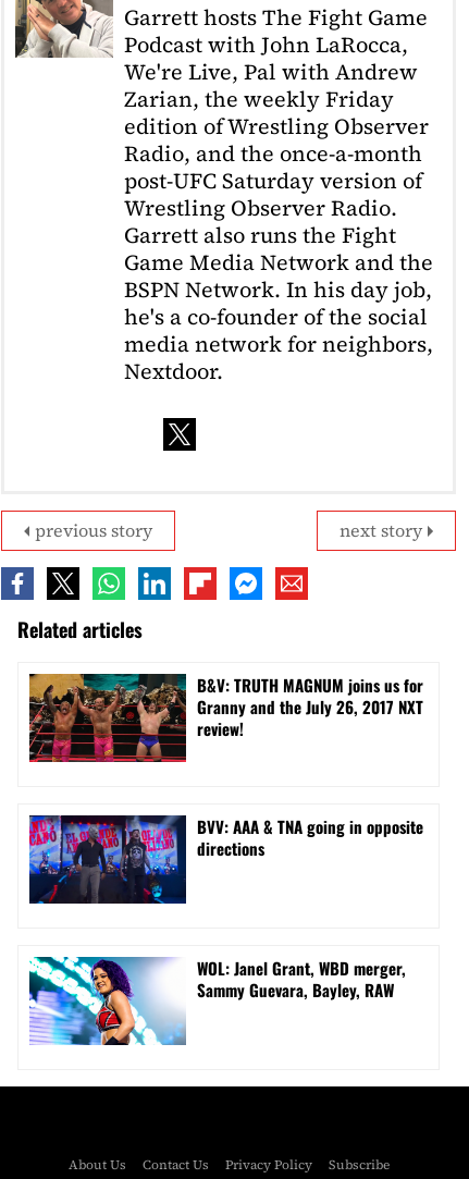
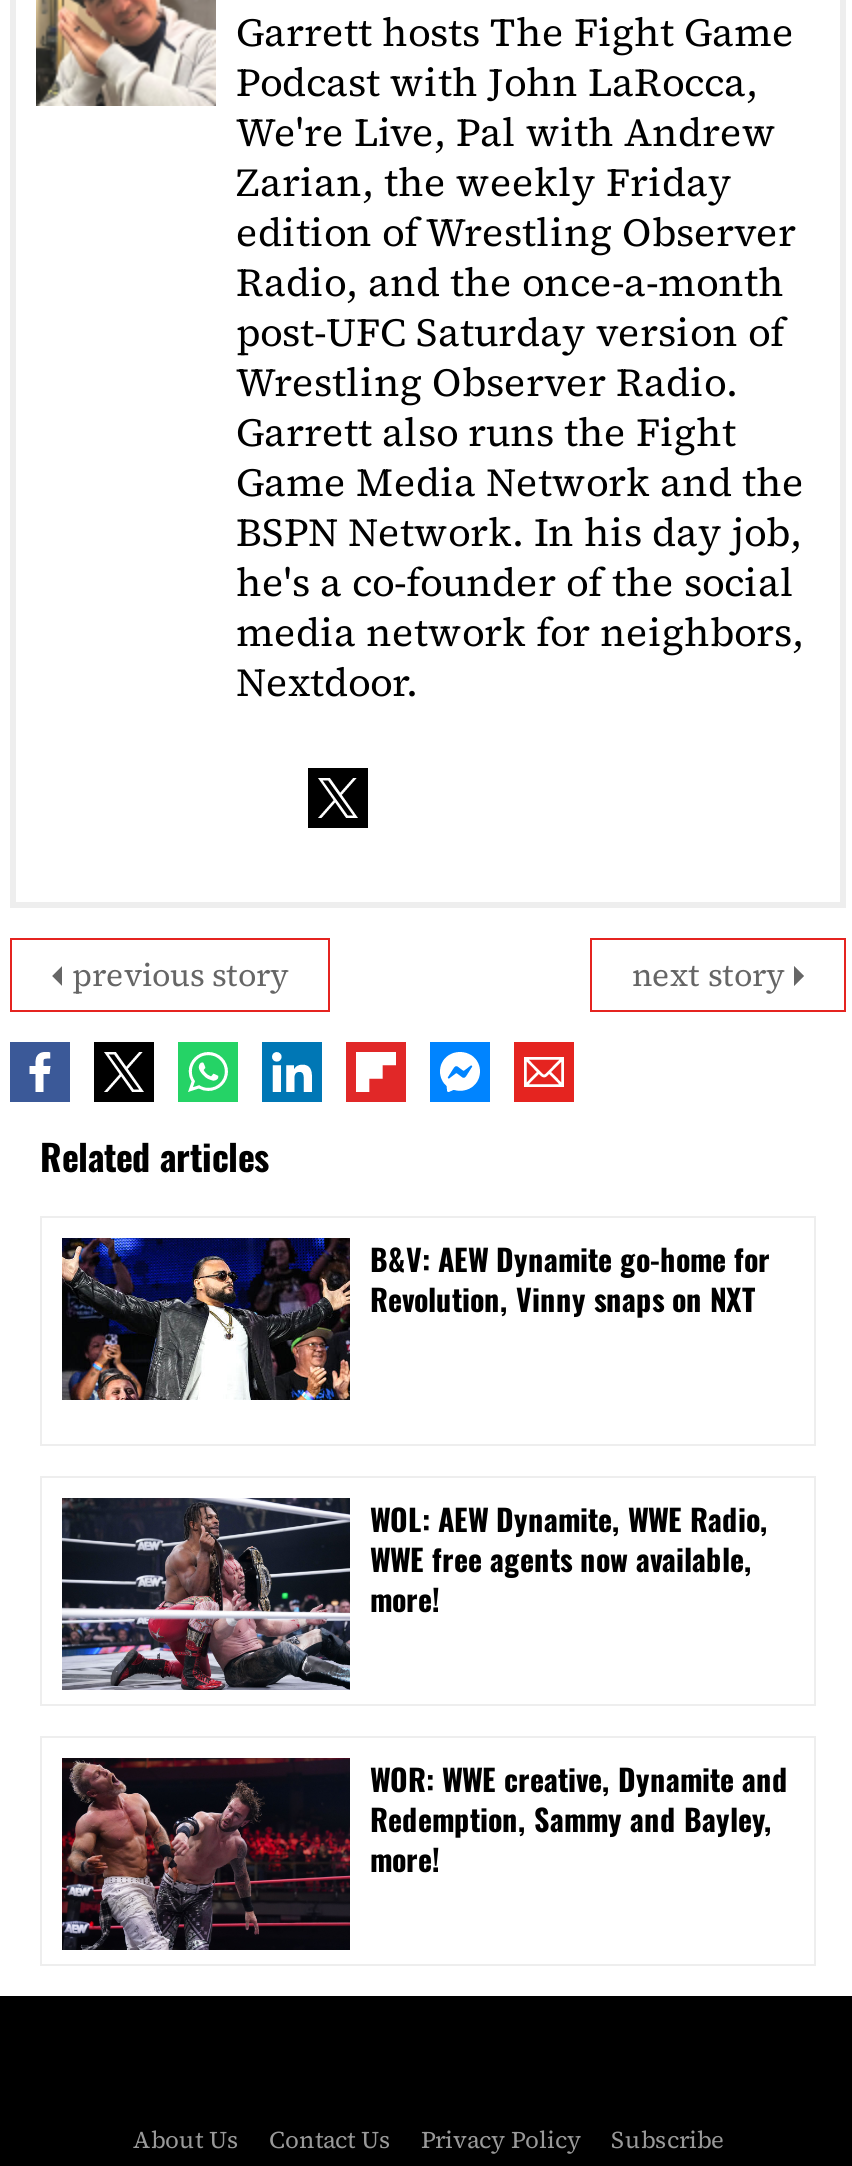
- [image]
- B&V: TRUTH MAGNUM joins us for
- Granny and the July 26, 2017 NXT
- review!
+ [image]
+ B&V: AEW Dynamite go-home for
+ Revolution, Vinny snaps on NXT

- [image]
- BVV: AAA & TNA going in opposite
- directions
+ [image]
+ WOL: AEW Dynamite, WWE Radio,
+ WWE free agents now available,
+ more!

- [image]
- WOL: Janel Grant, WBD merger,
- Sammy Guevara, Bayley, RAW
+ [image]
+ WOR: WWE creative, Dynamite and
+ Redemption, Sammy and Bayley,
+ more!
